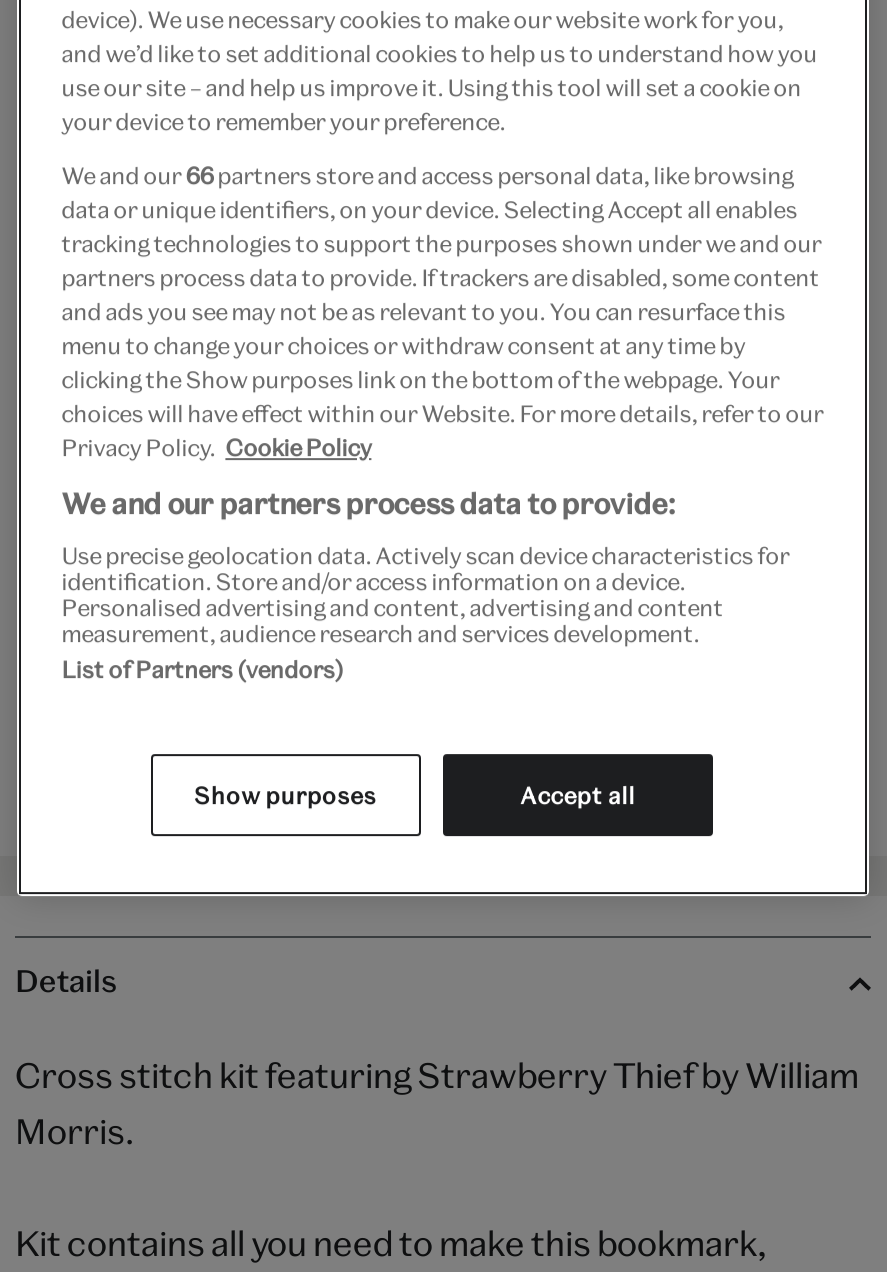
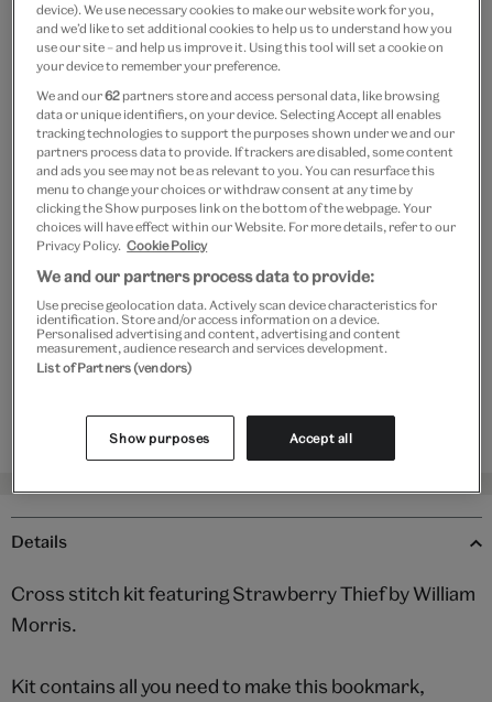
- We and our 66 partners store and access personal data, like browsing
+ We and our 62 partners store and access personal data, like browsing
